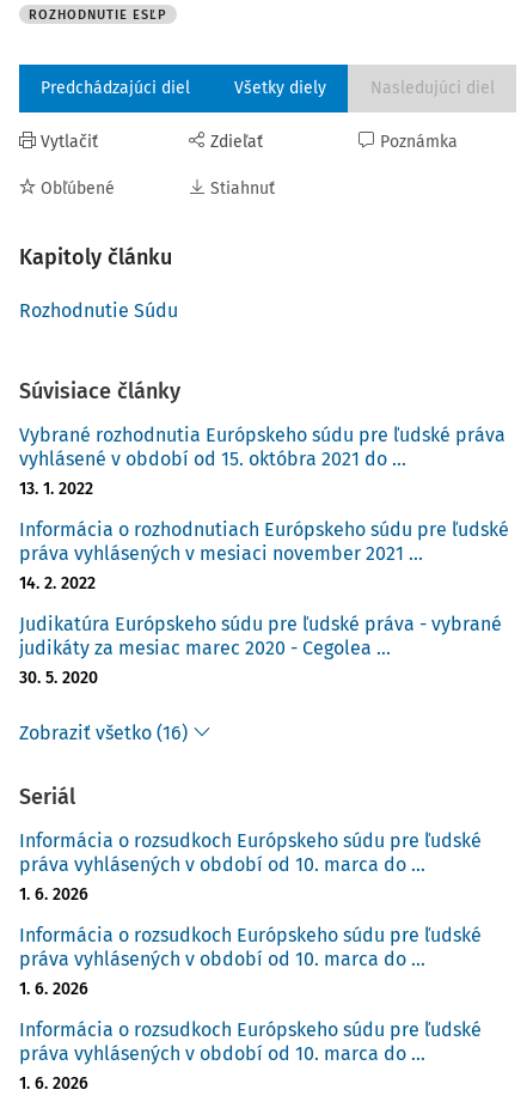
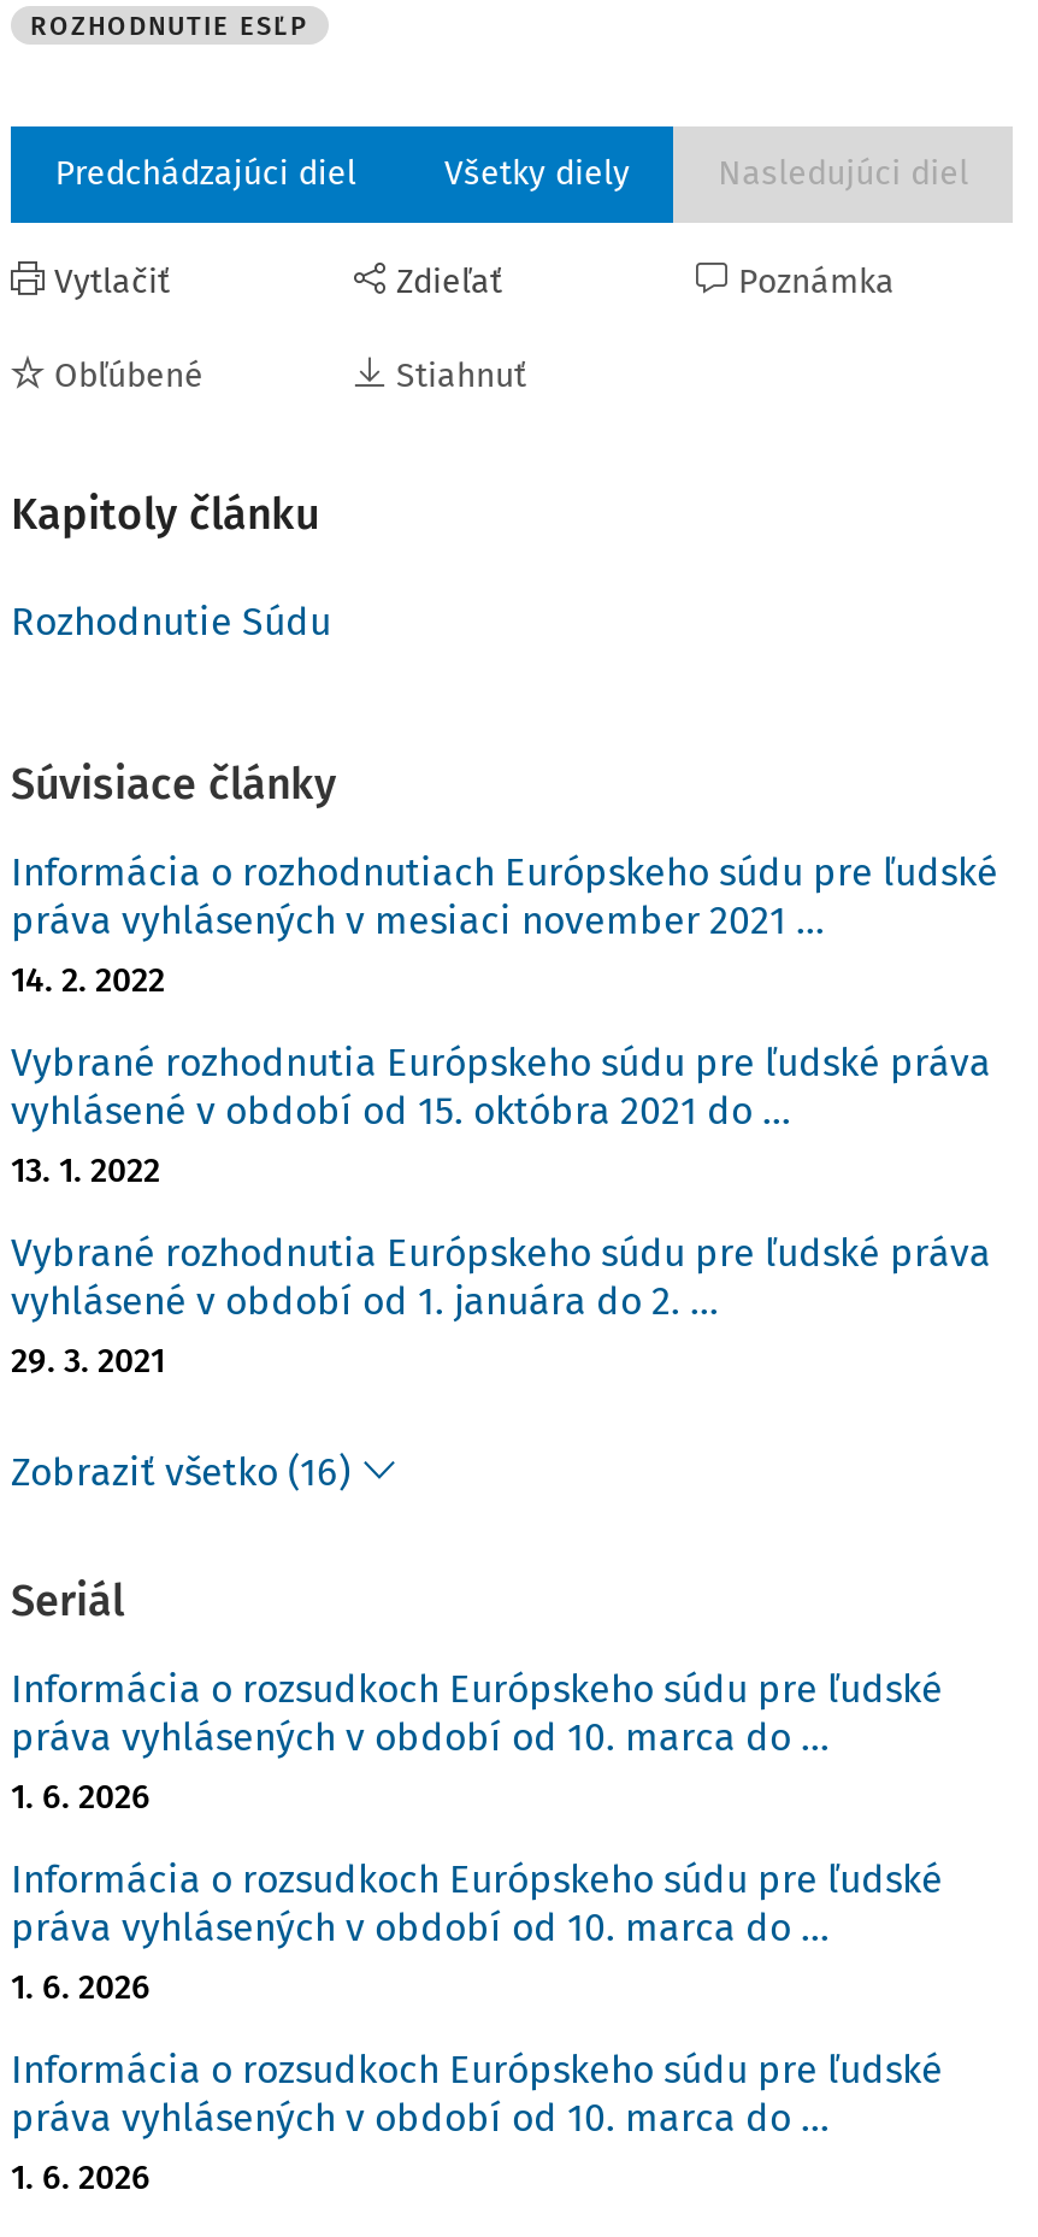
moved down: Vybrané rozhodnutia Európskeho súdu pre ľudské práva | vyhlásené v období od 15. októbra 2021 do ... | 13. 1. 2022

moved up: Informácia o rozhodnutiach Európskeho súdu pre ľudské | práva vyhlásených v mesiaci november 2021 ... | 14. 2. 2022

- Judikatúra Európskeho súdu pre ľudské práva - vybrané
- judikáty za mesiac marec 2020 - Cegolea ...
- 30. 5. 2020
+ Vybrané rozhodnutia Európskeho súdu pre ľudské práva
+ vyhlásené v období od 1. januára do 2. ...
+ 29. 3. 2021
